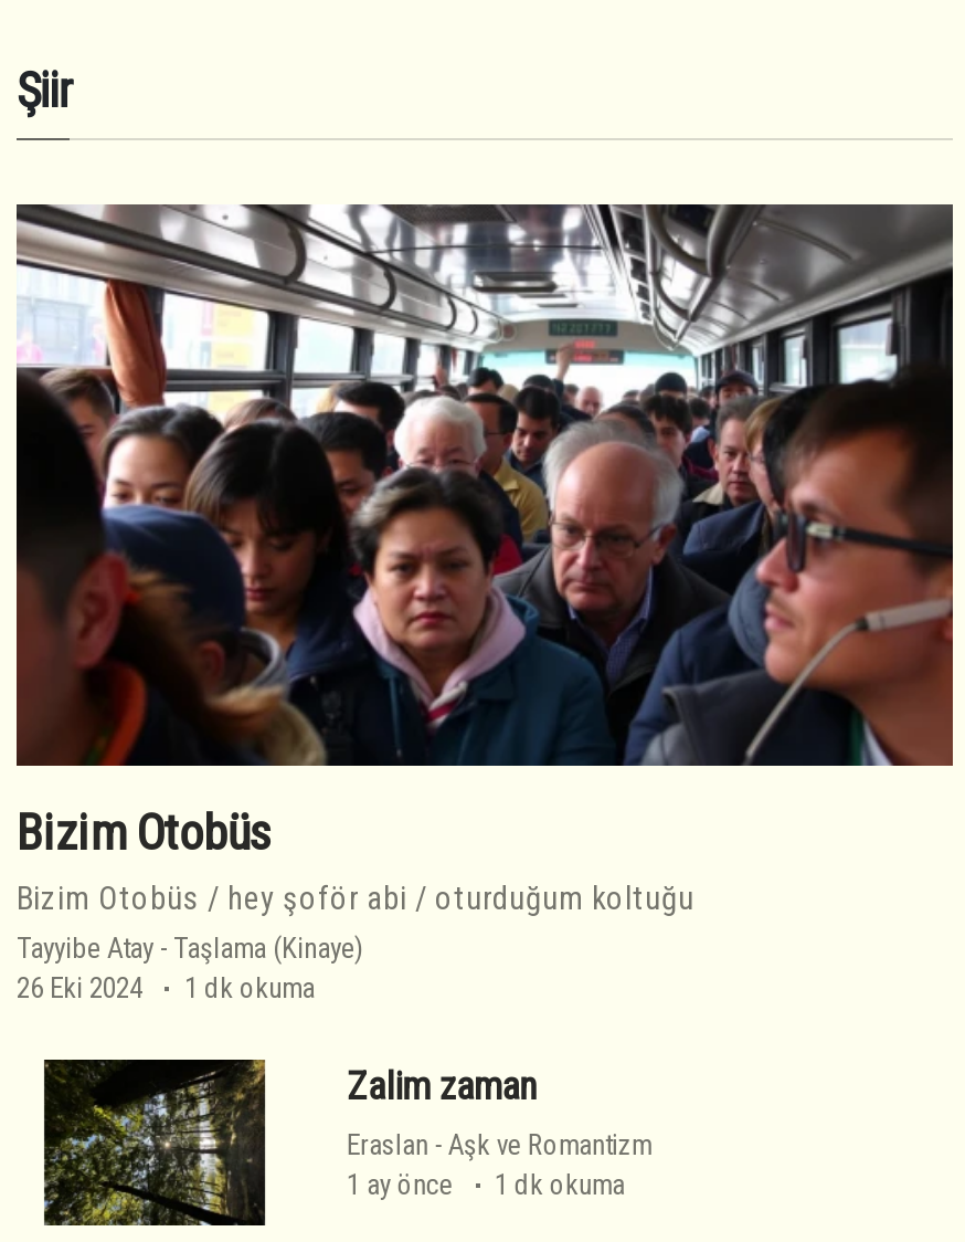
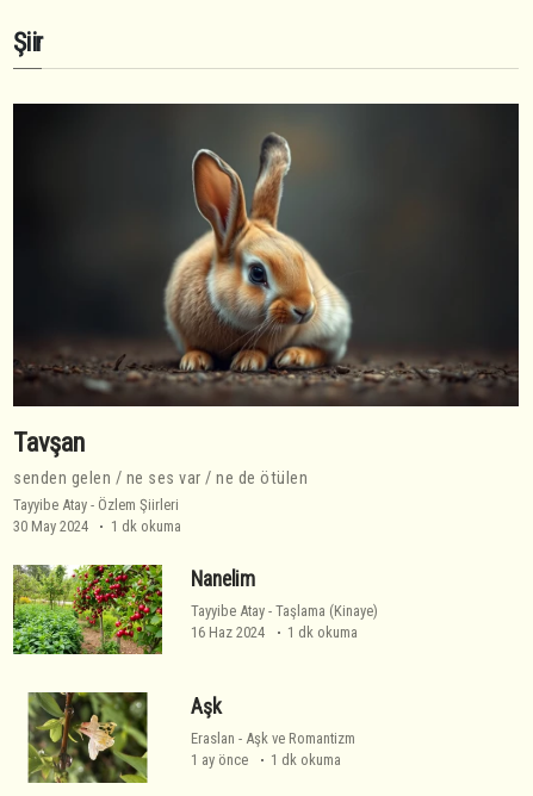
- [image]
- Bizim Otobüs
- Bizim Otobüs / hey şoför abi / oturduğum koltuğu
- 26 Eki 2024
+ [image]
+ Tavşan
+ senden gelen / ne ses var / ne de ötülen
+ Tayyibe Atay - Özlem Şiirleri
+ 30 May 2024

moved down: Tayyibe Atay - Taşlama (Kinaye)

- [image]
- Zalim zaman
+ [image]
+ Nanelim
+ 16 Haz 2024
+ 1 dk okuma
+ Aşk
